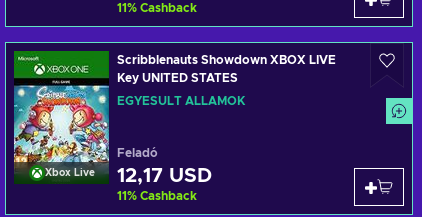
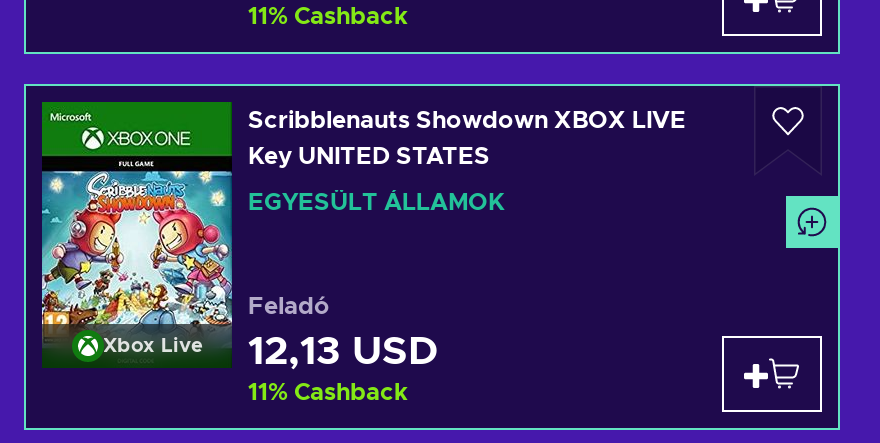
- 12,17 USD
+ 12,13 USD
